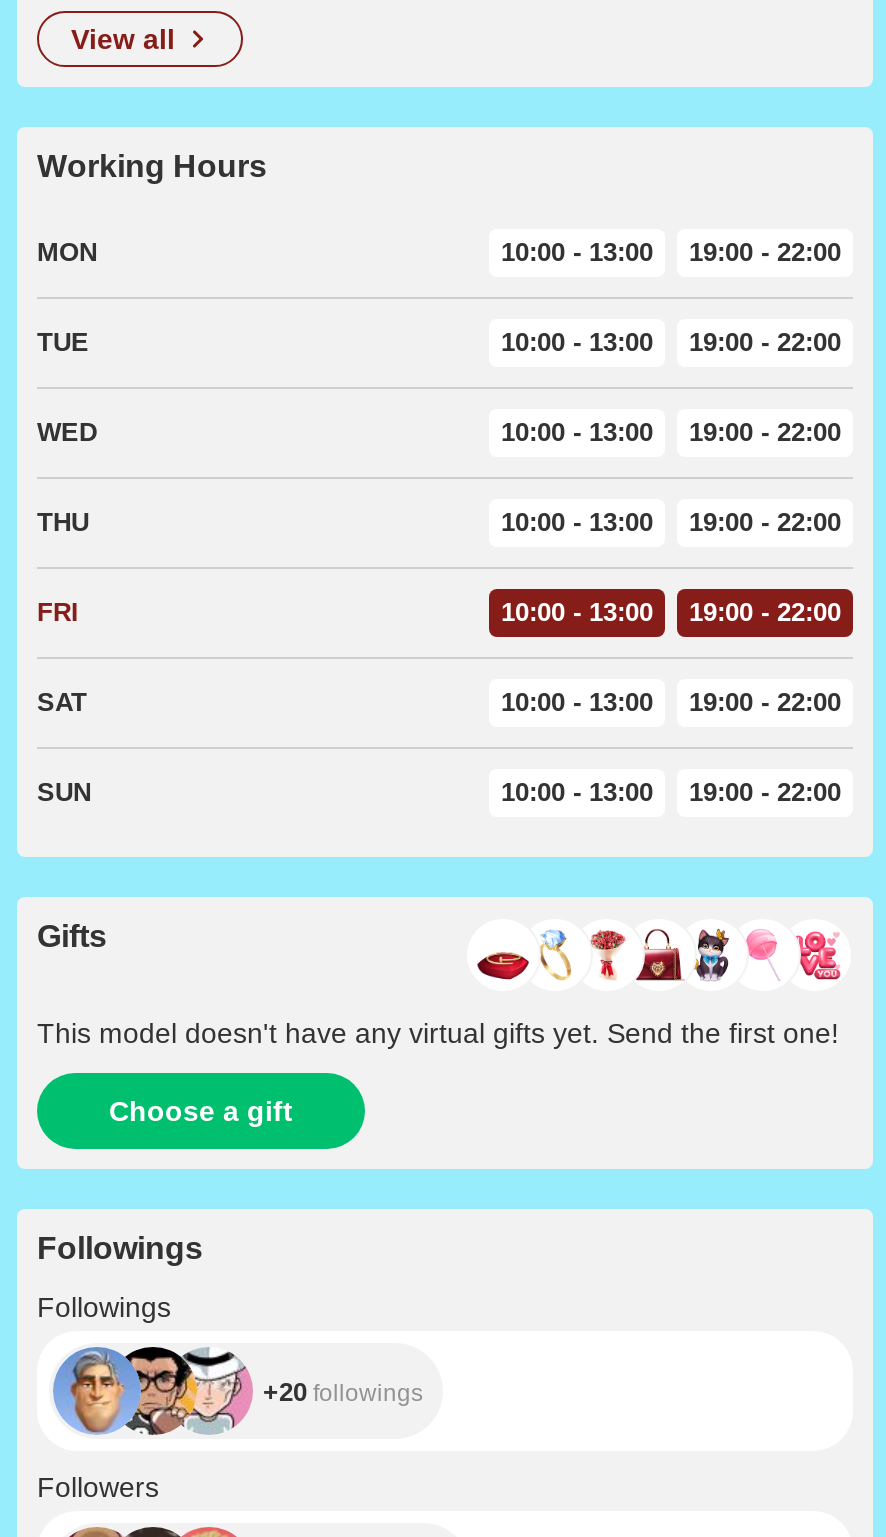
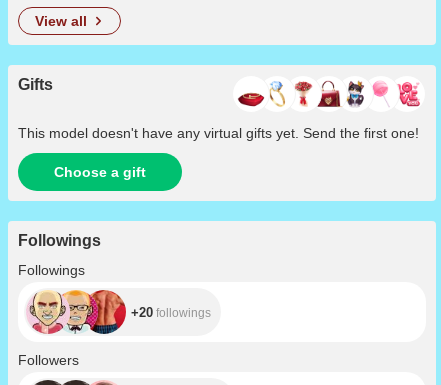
- Working Hours
- MON
- 10:00 - 13:00
- 19:00 - 22:00
- TUE
- 10:00 - 13:00
- 19:00 - 22:00
- WED
- 10:00 - 13:00
- 19:00 - 22:00
- THU
- 10:00 - 13:00
- 19:00 - 22:00
- FRI
- 10:00 - 13:00
- 19:00 - 22:00
- SAT
- 10:00 - 13:00
- 19:00 - 22:00
- SUN
- 10:00 - 13:00
- 19:00 - 22:00

- [image]
+ [image]
